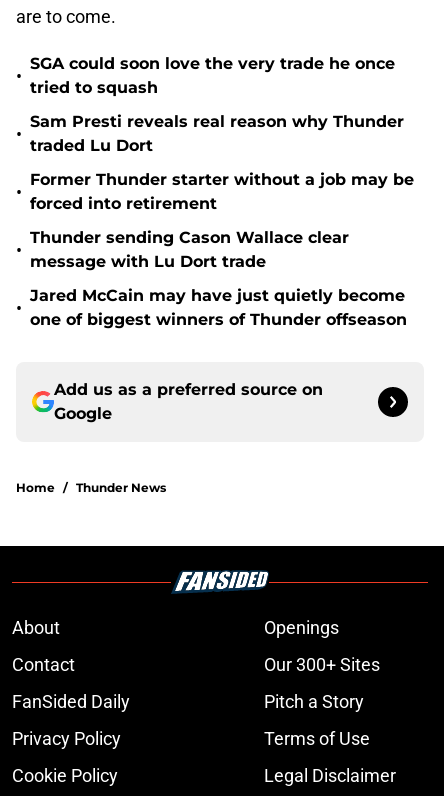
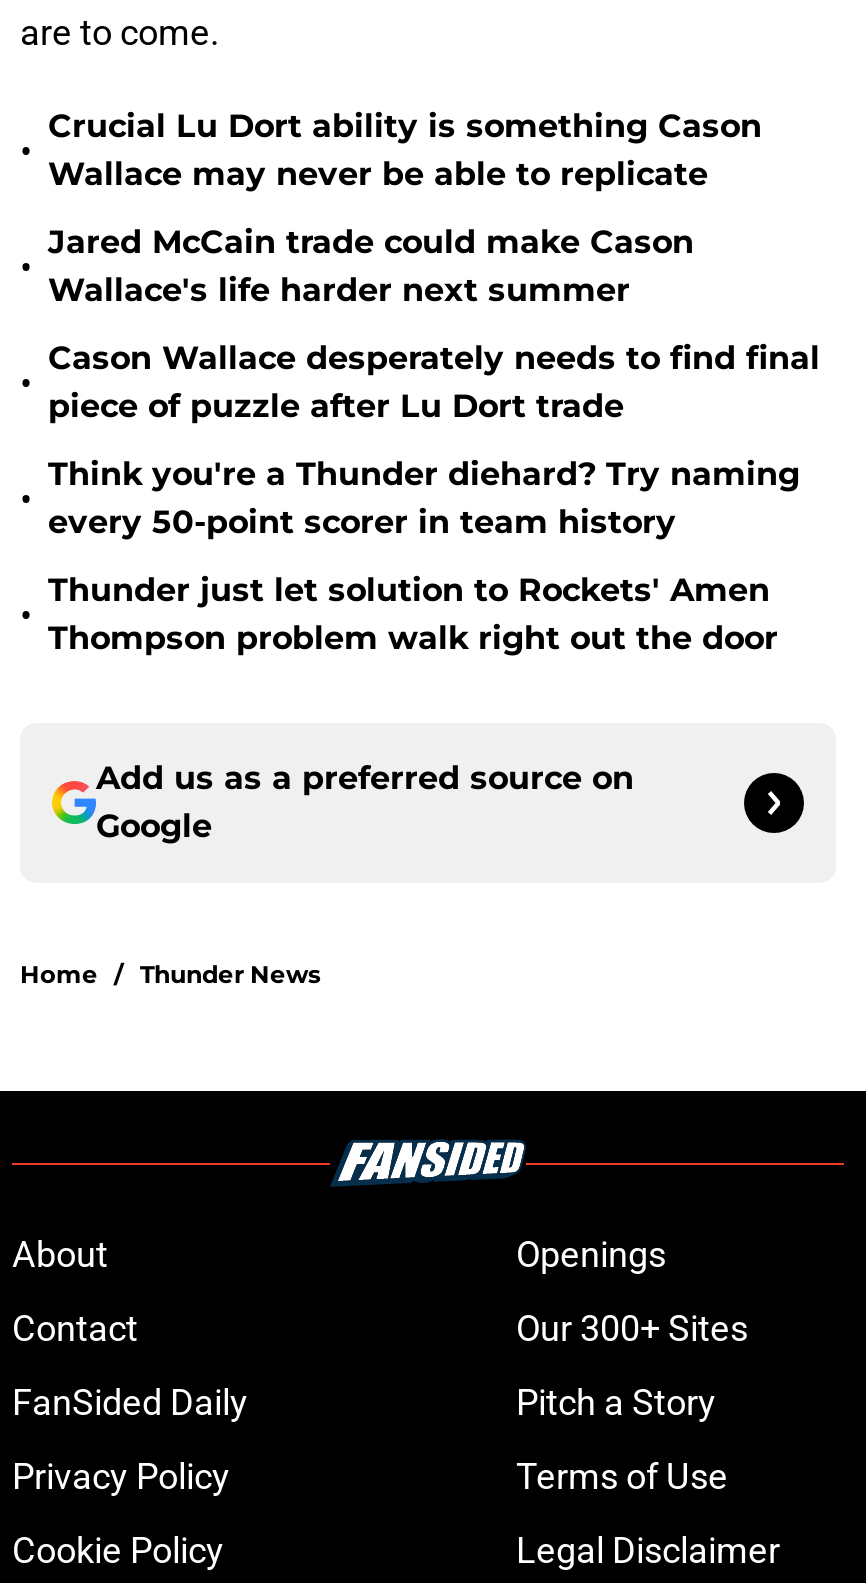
- SGA could soon love the very trade he once
- tried to squash
+ Crucial Lu Dort ability is something Cason
+ Wallace may never be able to replicate

- Sam Presti reveals real reason why Thunder
- traded Lu Dort
+ Jared McCain trade could make Cason
+ Wallace's life harder next summer

- Former Thunder starter without a job may be
- forced into retirement
+ Cason Wallace desperately needs to find final
+ piece of puzzle after Lu Dort trade

- Thunder sending Cason Wallace clear
- message with Lu Dort trade
+ Think you're a Thunder diehard? Try naming
+ every 50-point scorer in team history

- Jared McCain may have just quietly become
- one of biggest winners of Thunder offseason
+ Thunder just let solution to Rockets' Amen
+ Thompson problem walk right out the door
